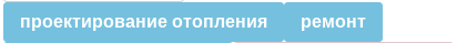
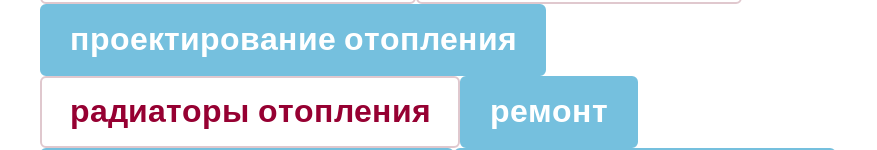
+ радиаторы отопления
